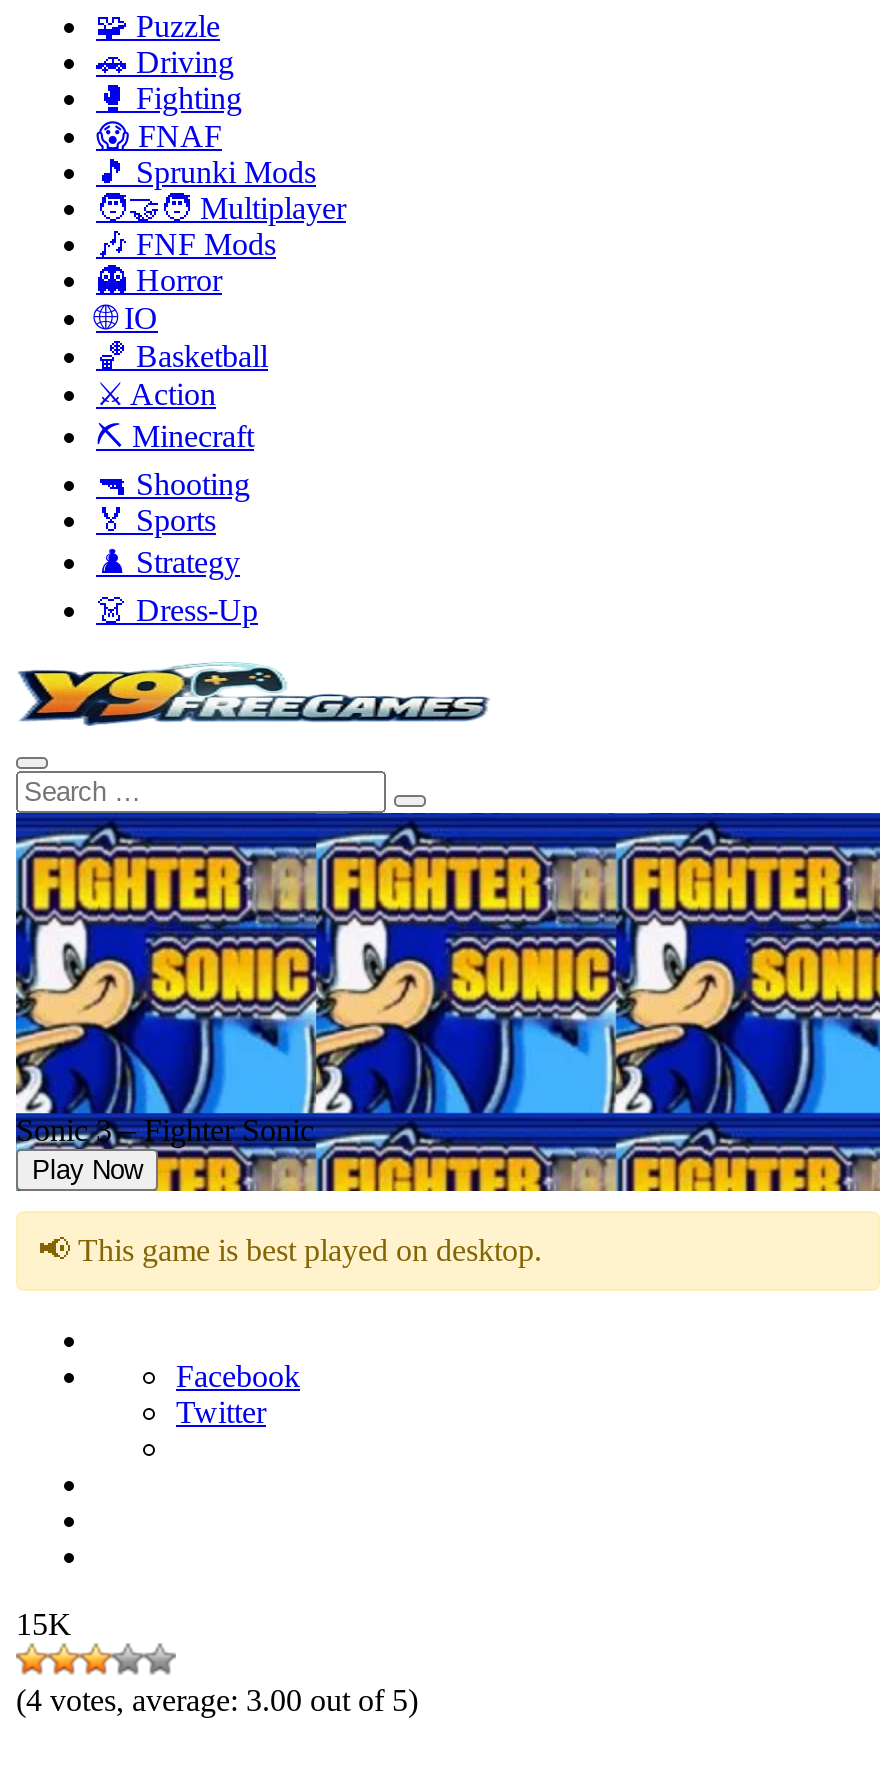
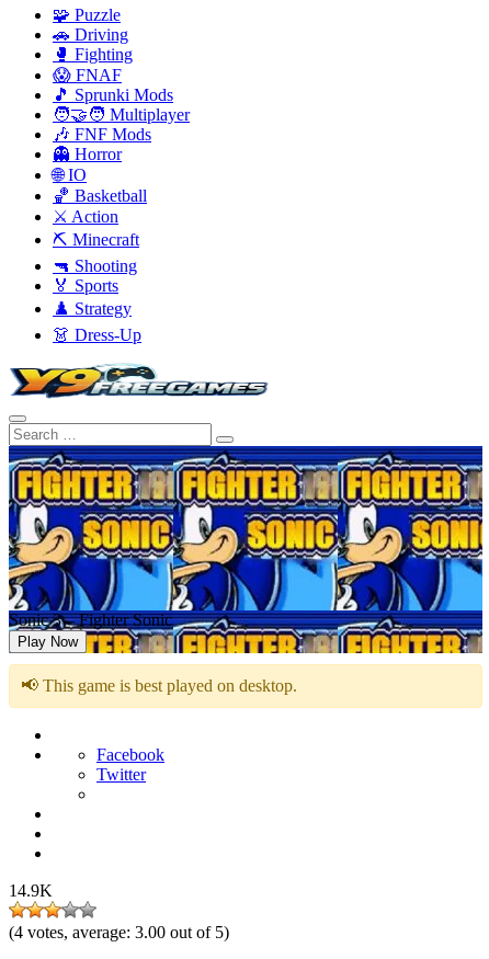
- 15K
+ 14.9K
